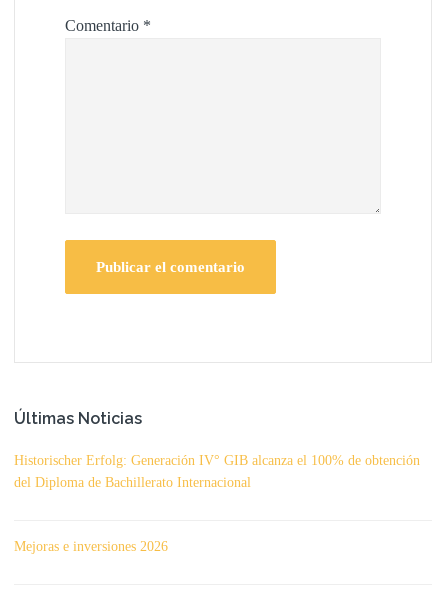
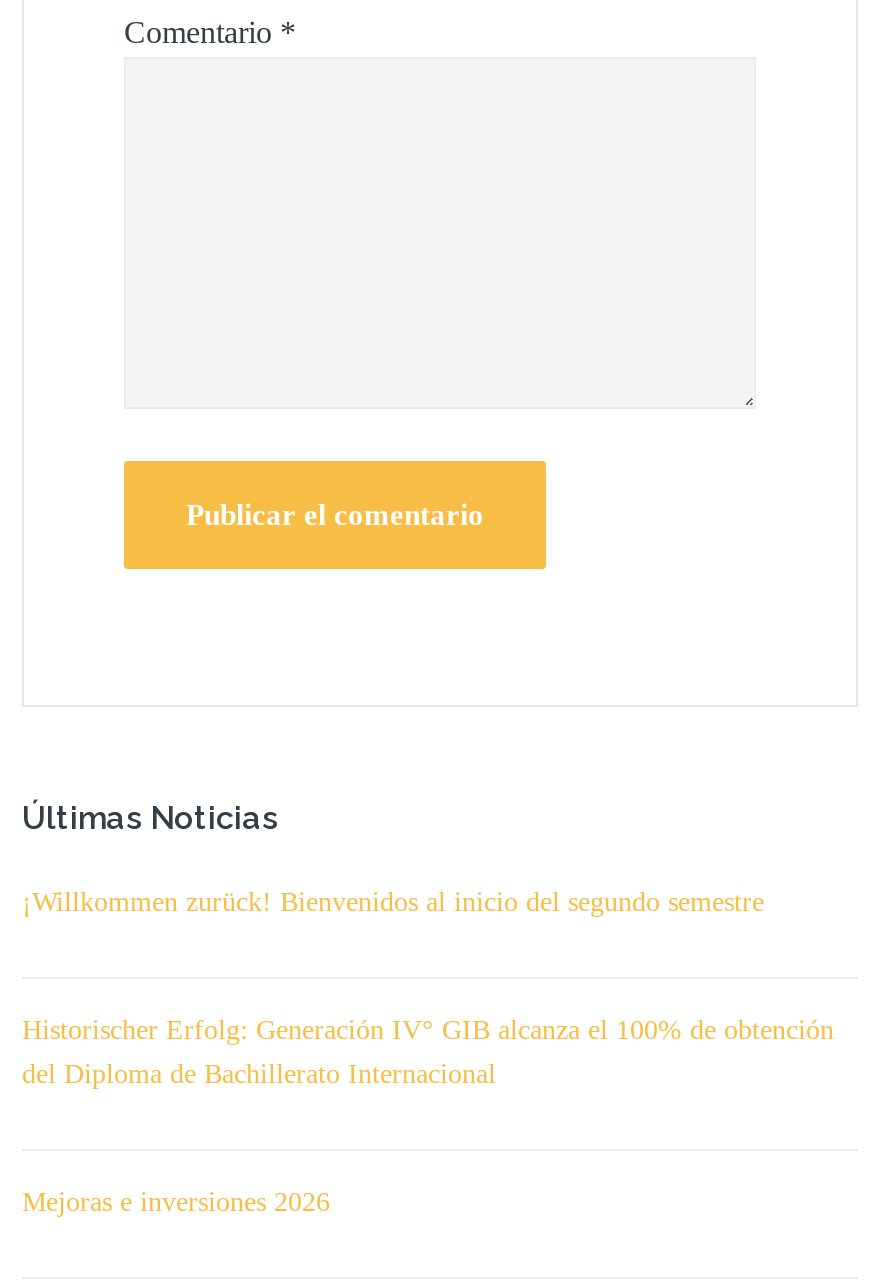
+ ¡Willkommen zurück! Bienvenidos al inicio del segundo semestre
